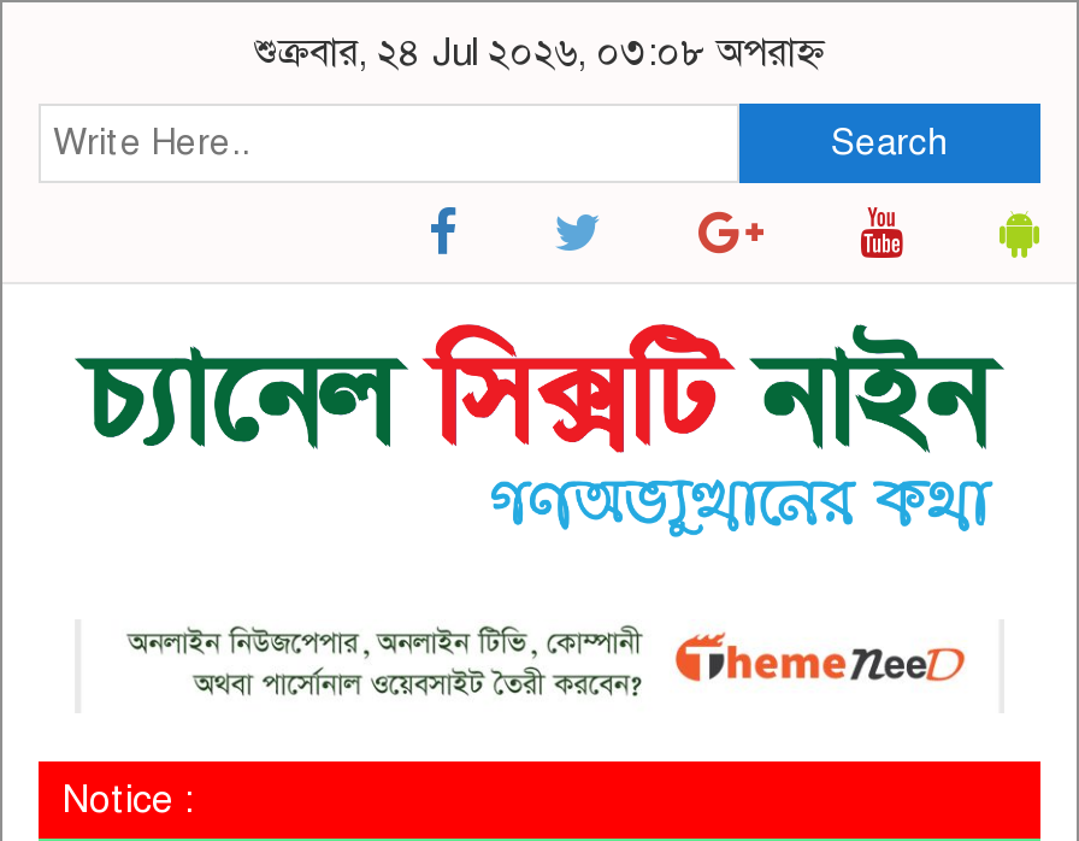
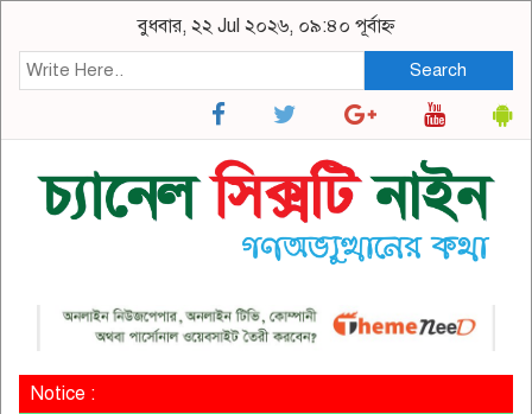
- শুক্রবার, ২৪ Jul ২০২৬, ০৩:০৮ অপরাহ্ন
+ বুধবার, ২২ Jul ২০২৬, ০৯:৪০ পূর্বাহ্ন
